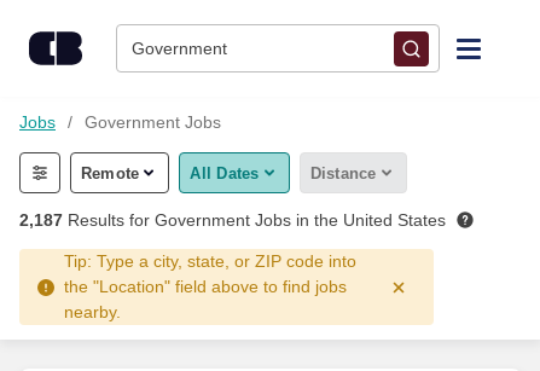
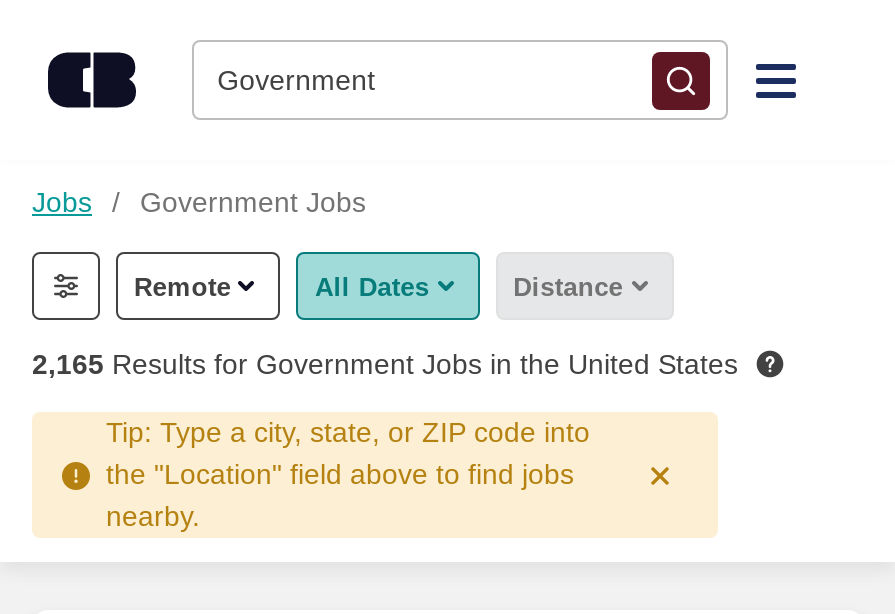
- 2,187 Results for Government Jobs in the United States
+ 2,165 Results for Government Jobs in the United States
